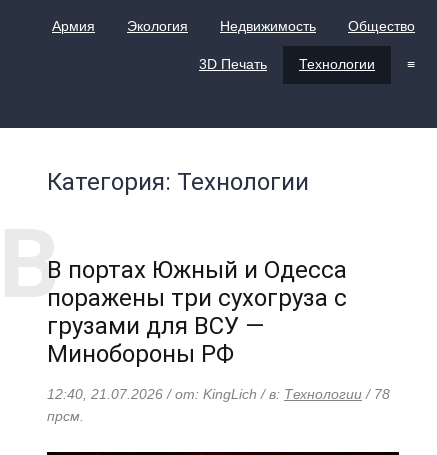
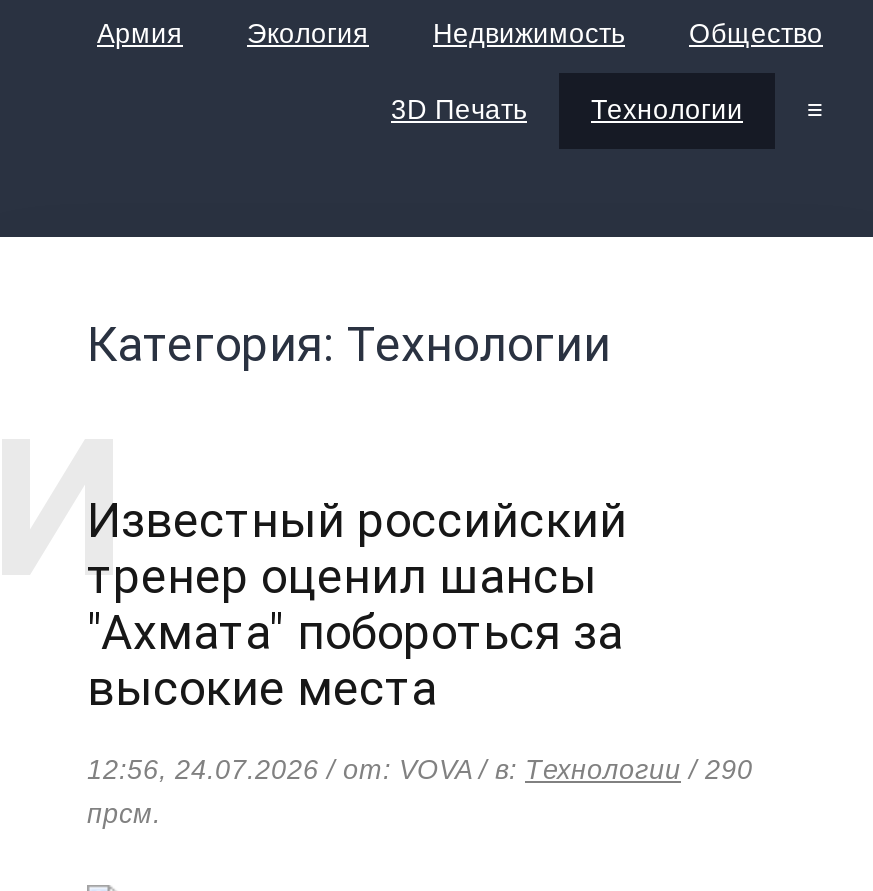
- В портах Южный и Одесса
- поражены три сухогруза с
- грузами для ВСУ —
- Минобороны РФ
+ Известный российский
+ тренер оценил шансы
+ "Ахмата" побороться за
+ высокие места

- 12:40, 21.07.2026 / от: KingLich / в: Технологии / 78
+ 12:56, 24.07.2026 / от: VOVA / в: Технологии / 290
